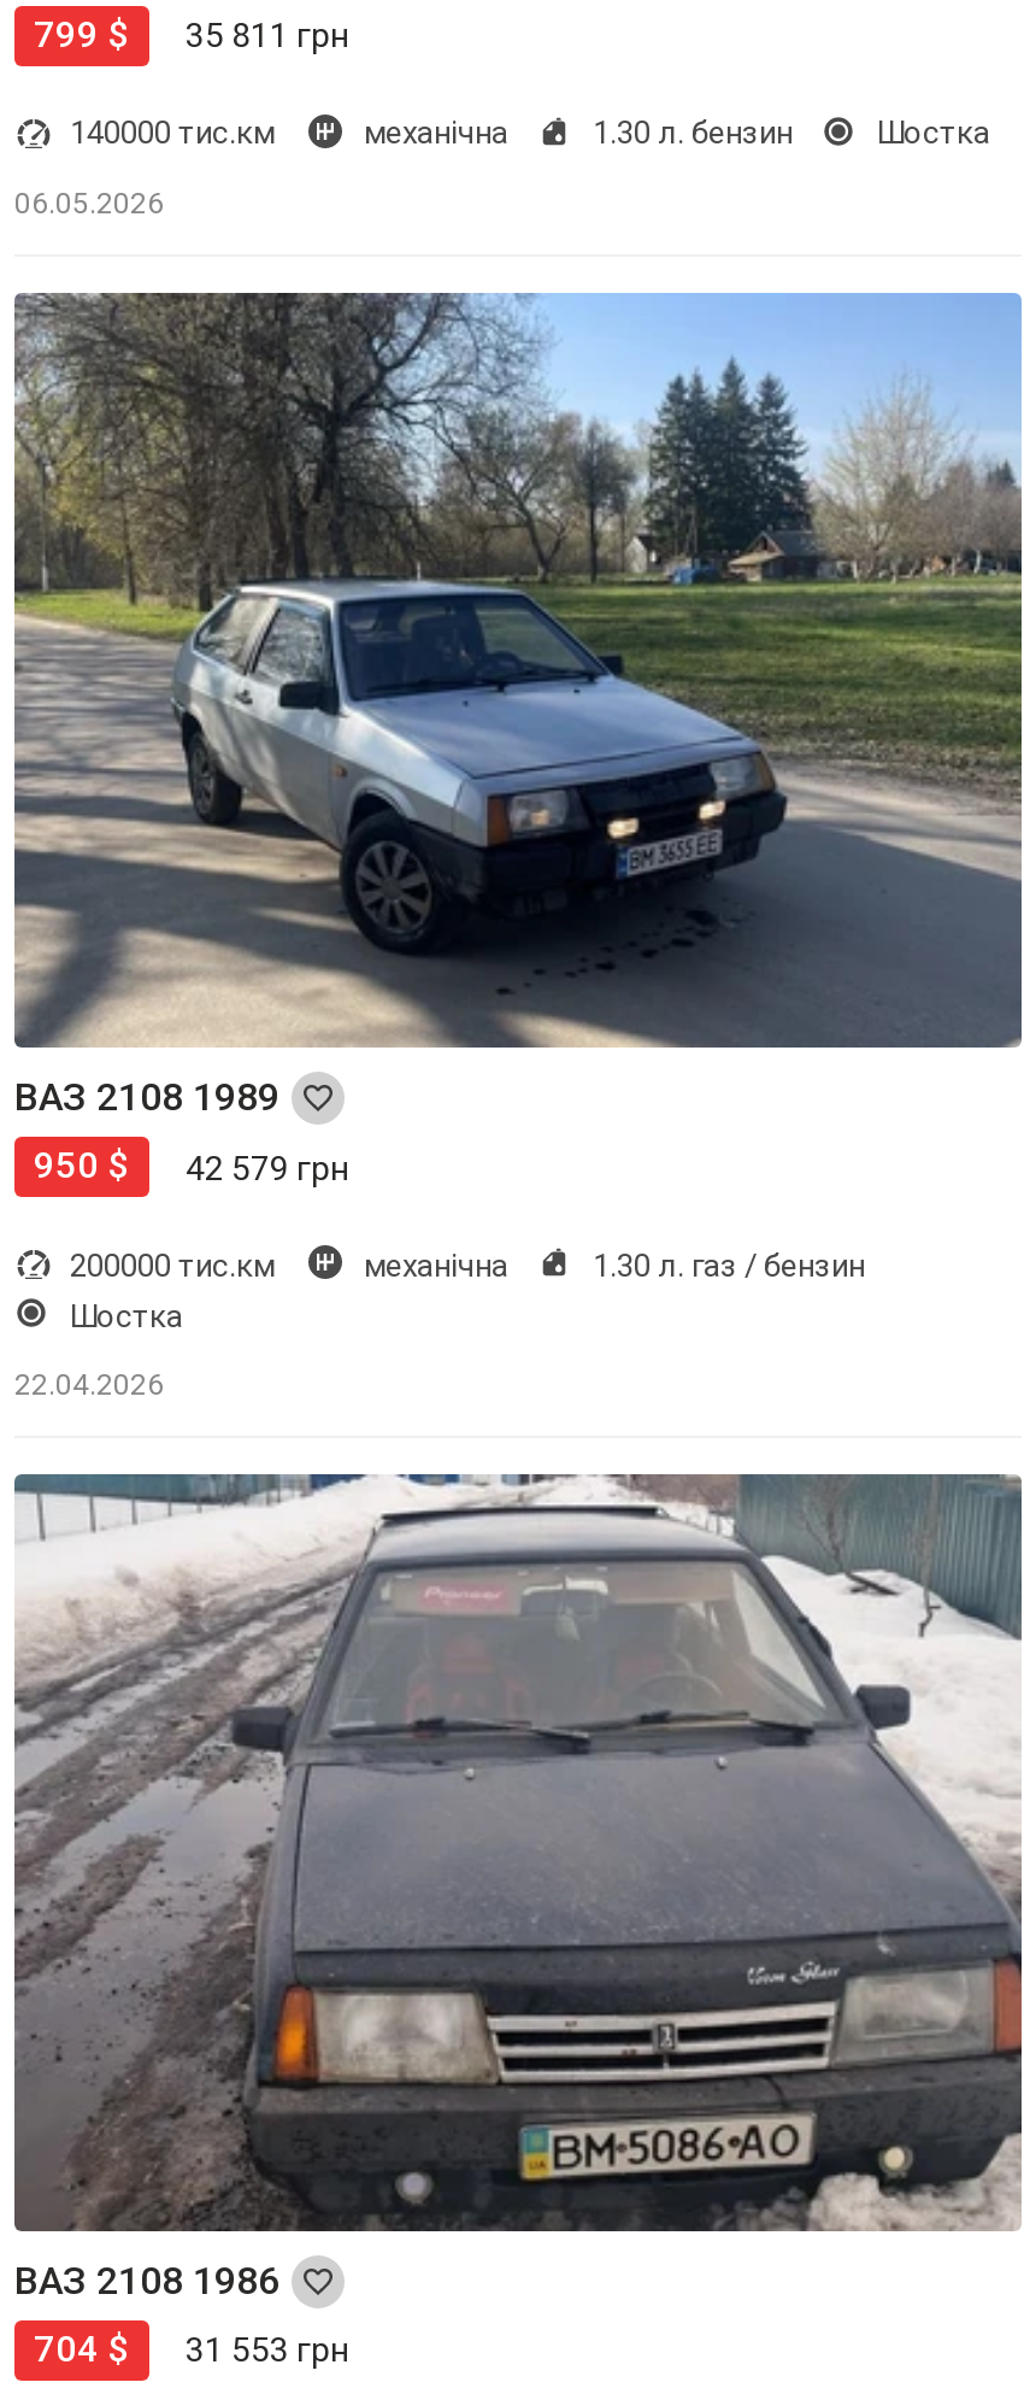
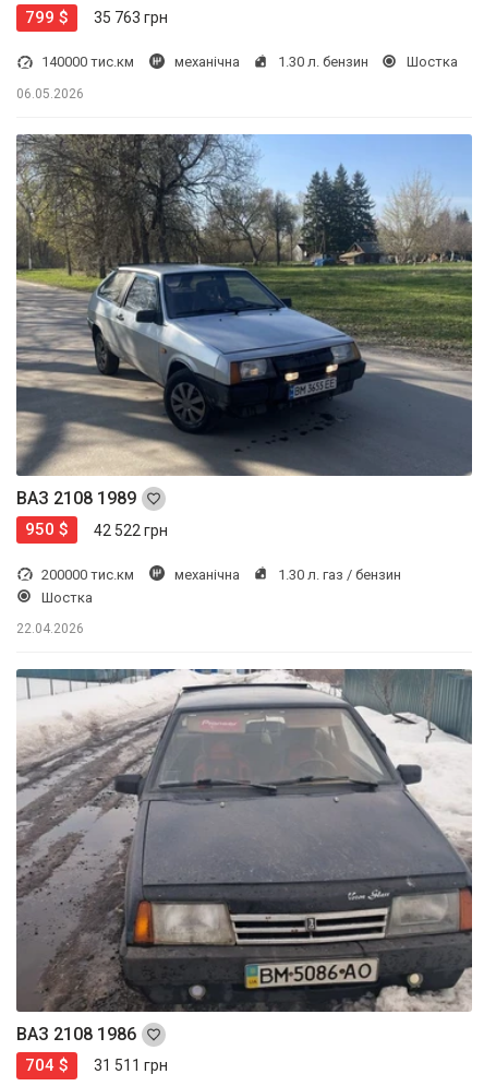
- 799 $ 35 811 грн
+ 799 $ 35 763 грн

- 950 $ 42 579 грн
+ 950 $ 42 522 грн

- 704 $ 31 553 грн
+ 704 $ 31 511 грн
